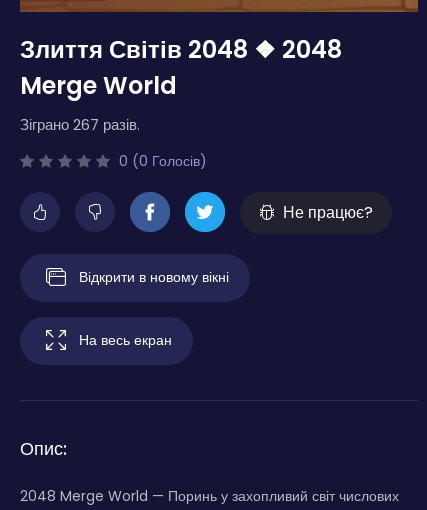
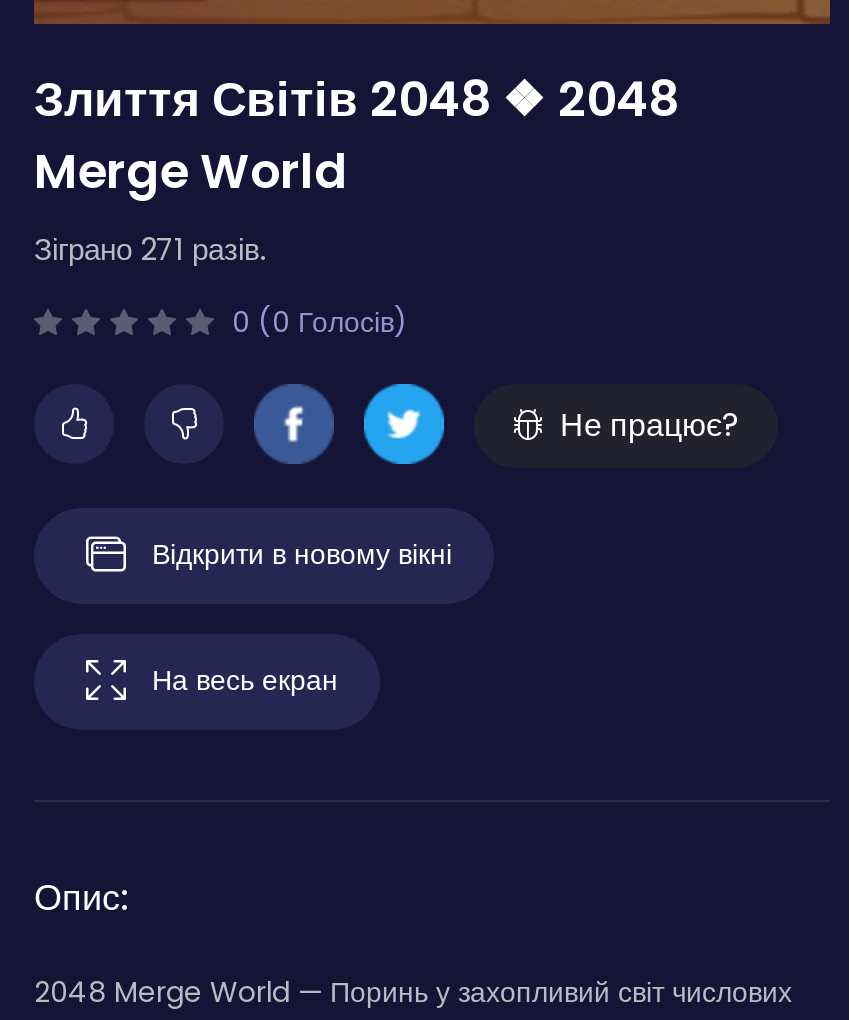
- Зіграно 267 разів.
+ Зіграно 271 разів.
